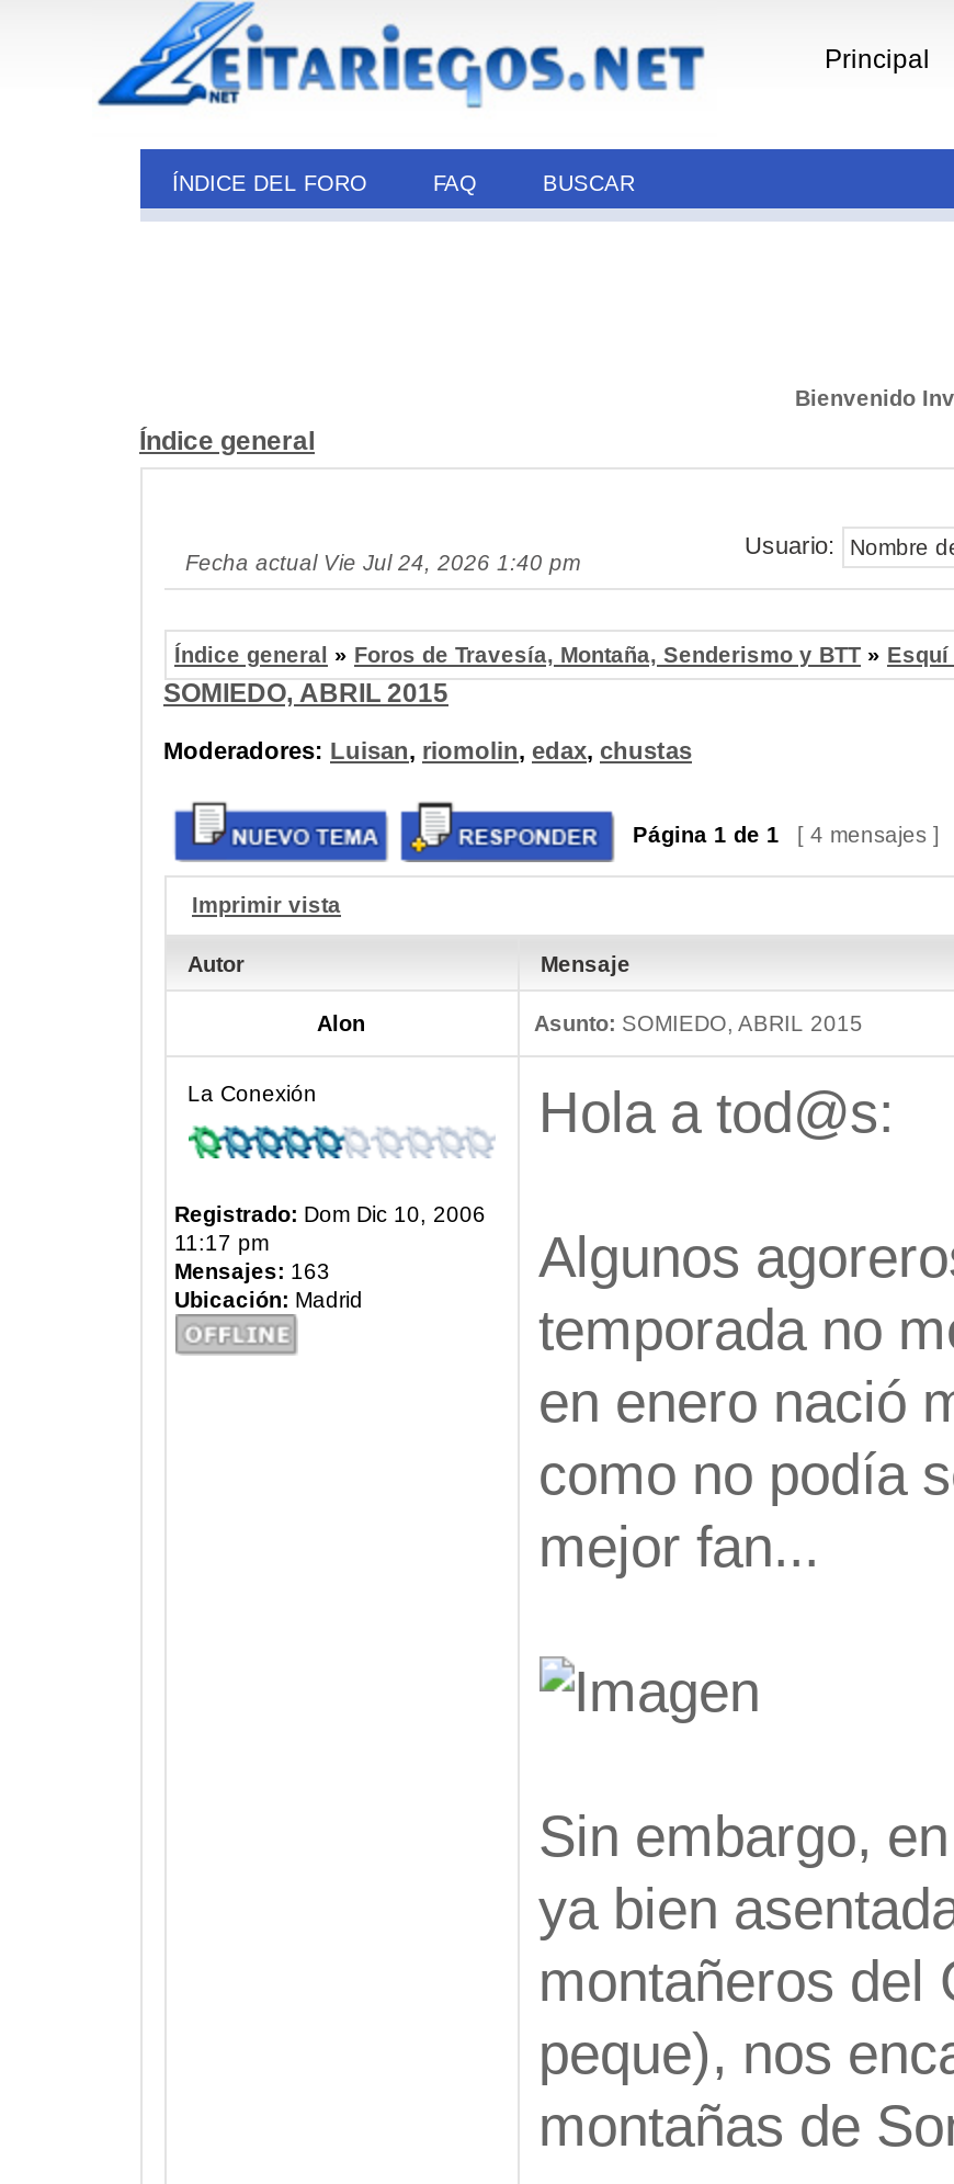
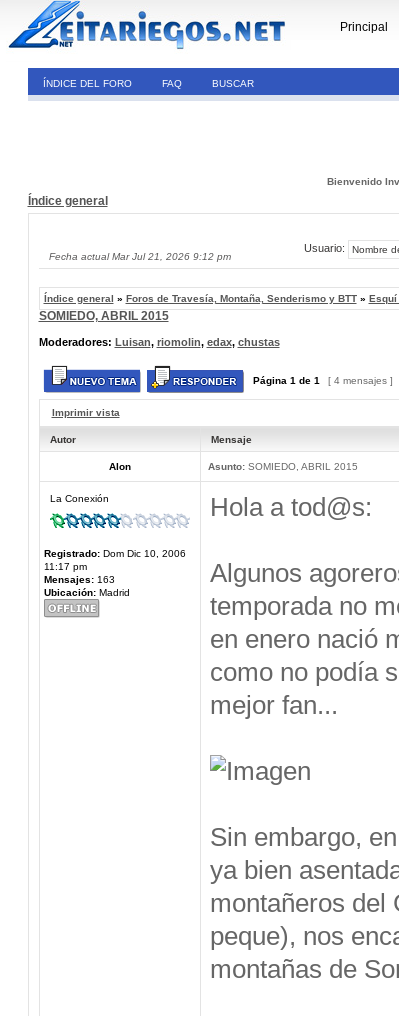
- Fecha actual Vie Jul 24, 2026 1:40 pm
+ Fecha actual Mar Jul 21, 2026 9:12 pm
